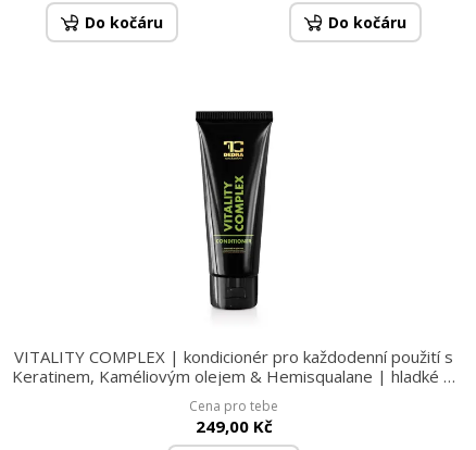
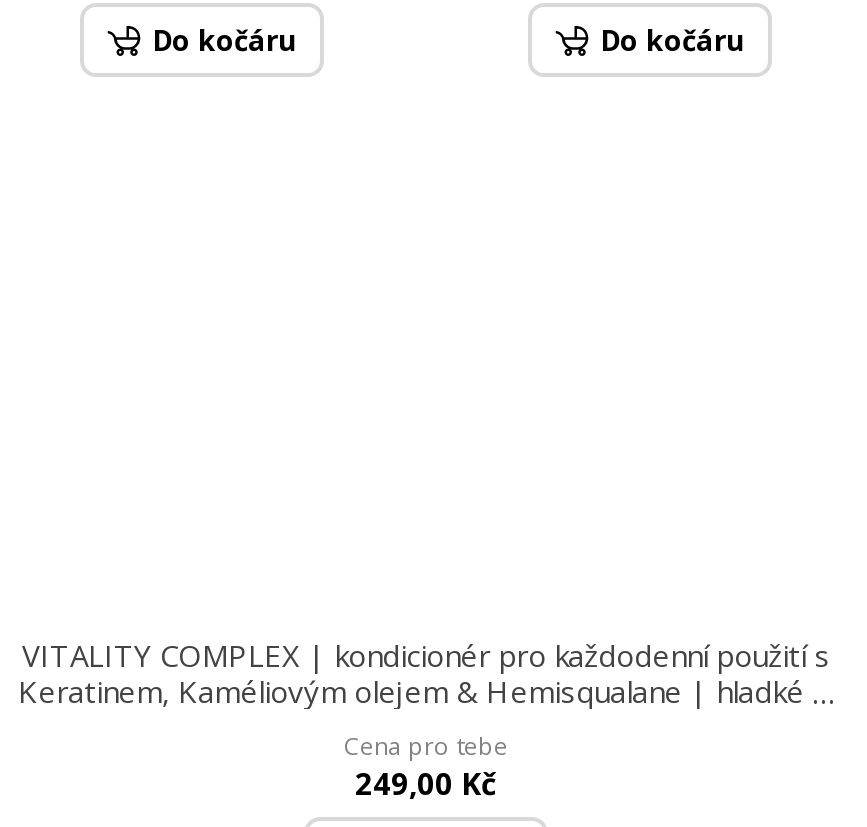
- [image]
